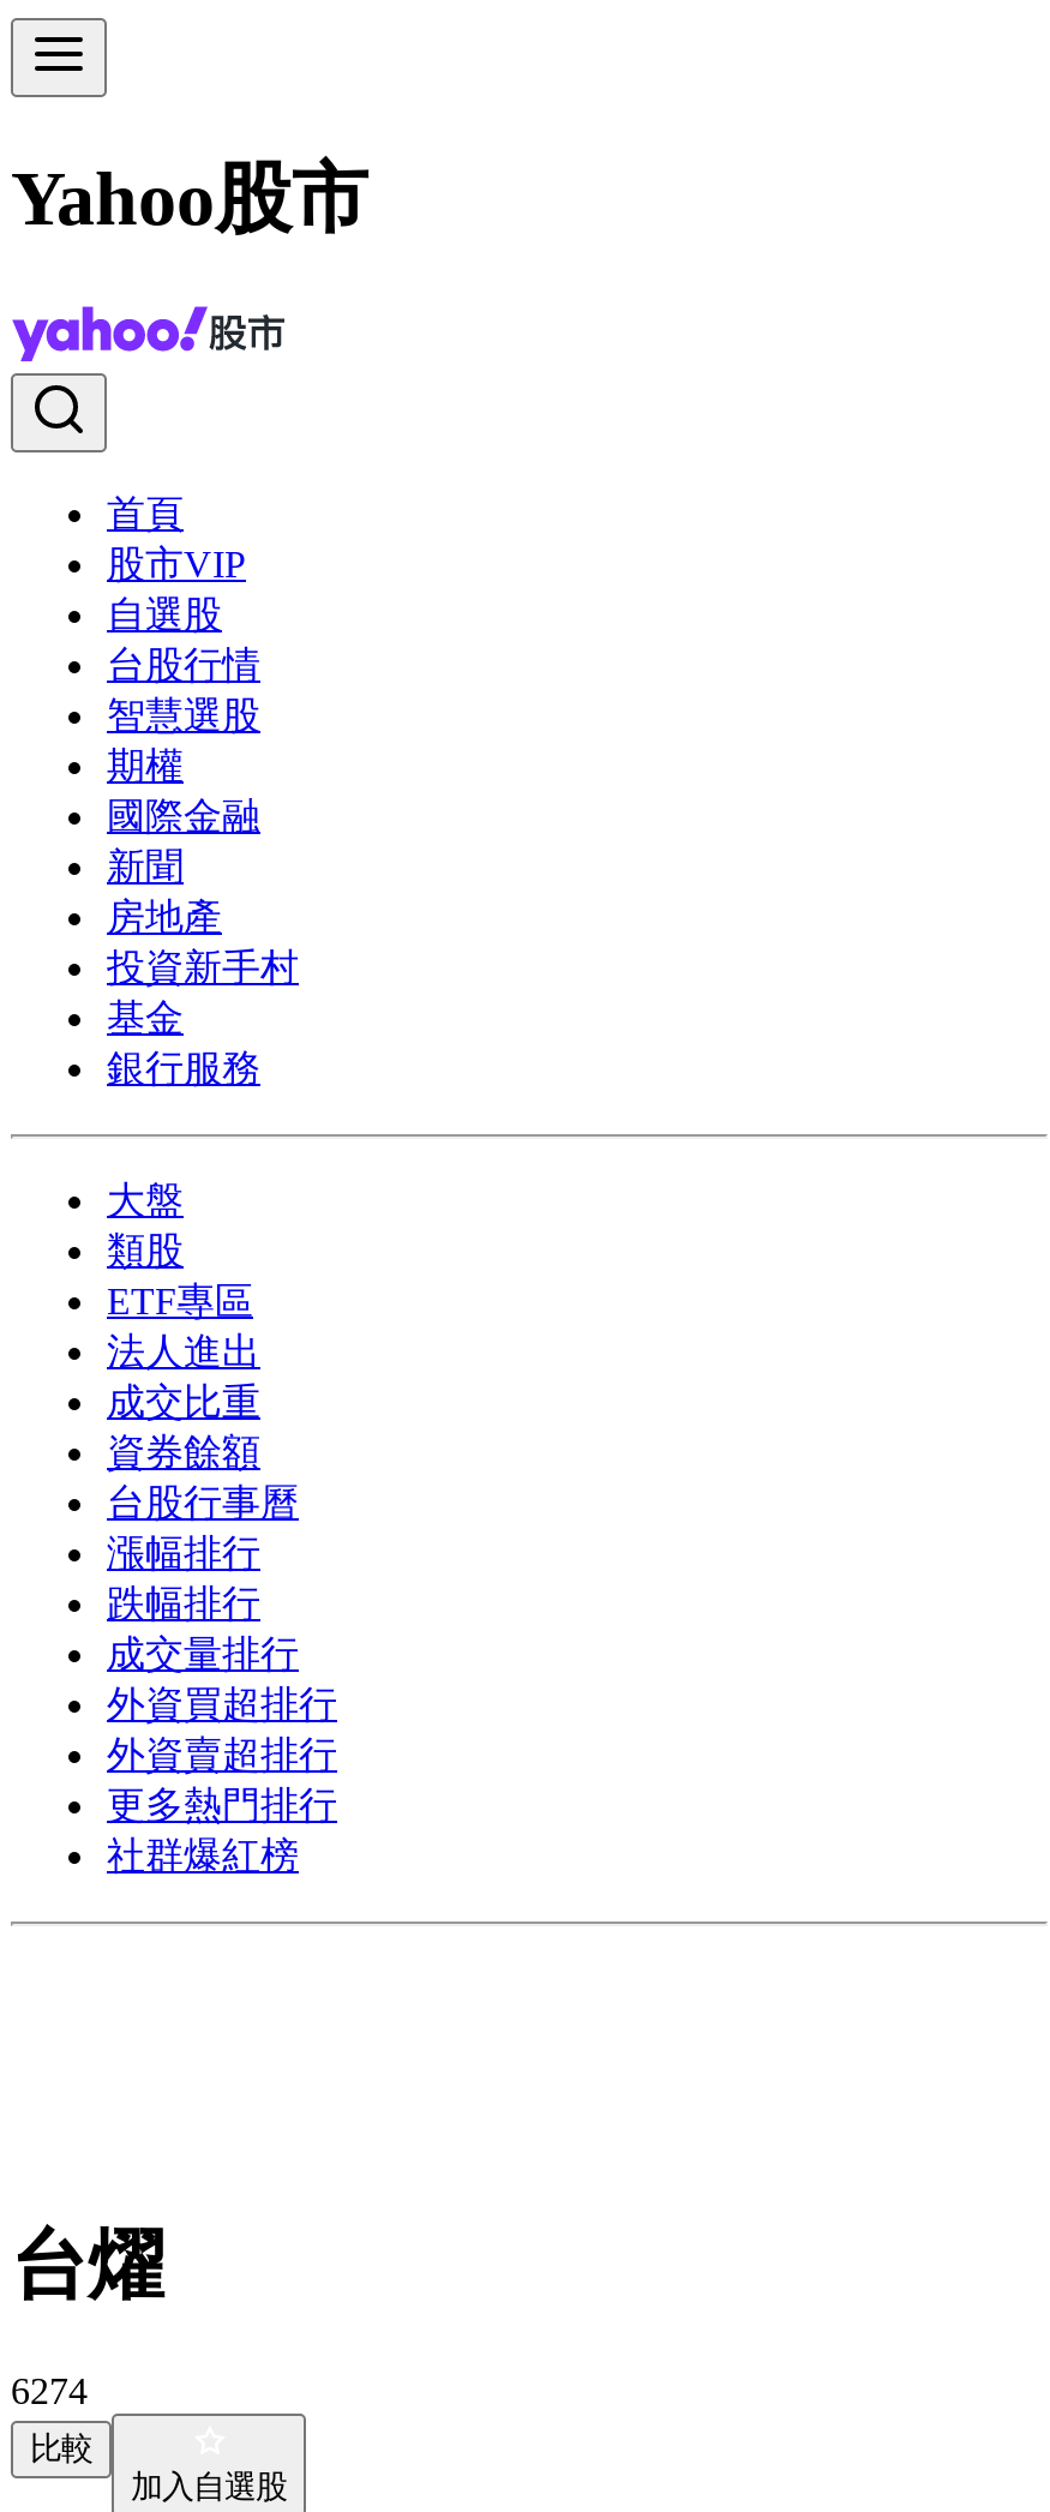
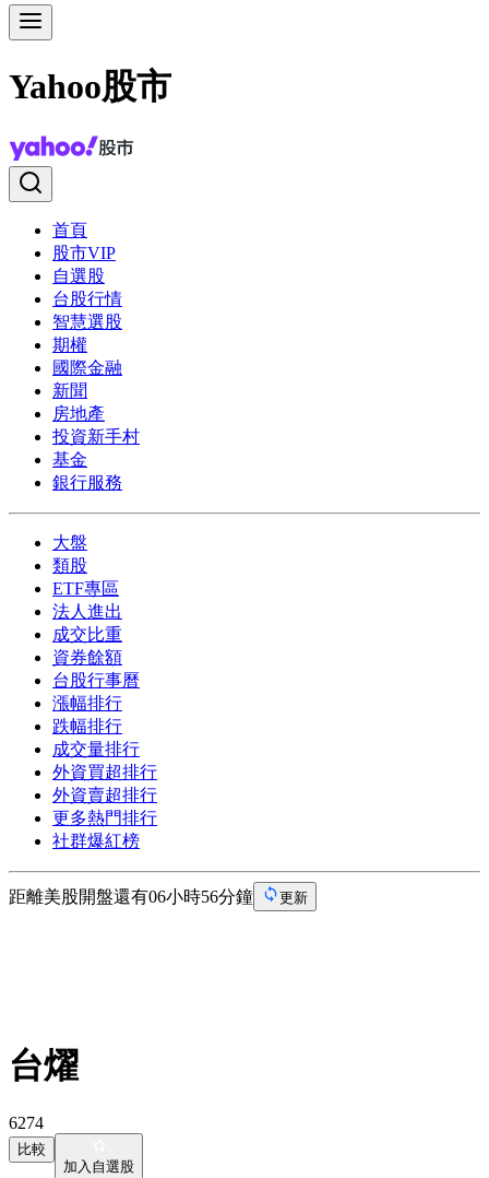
+ 距離美股開盤還有06小時56分鐘
+ 更新
